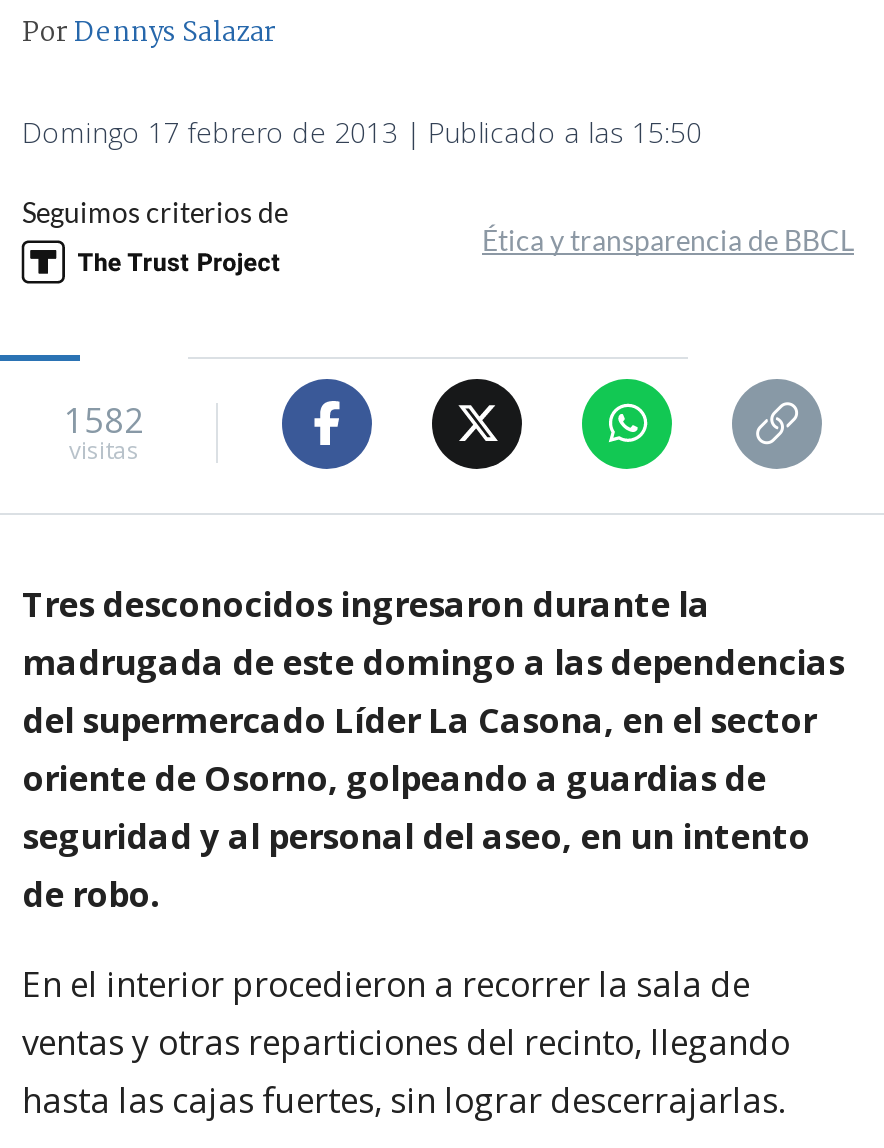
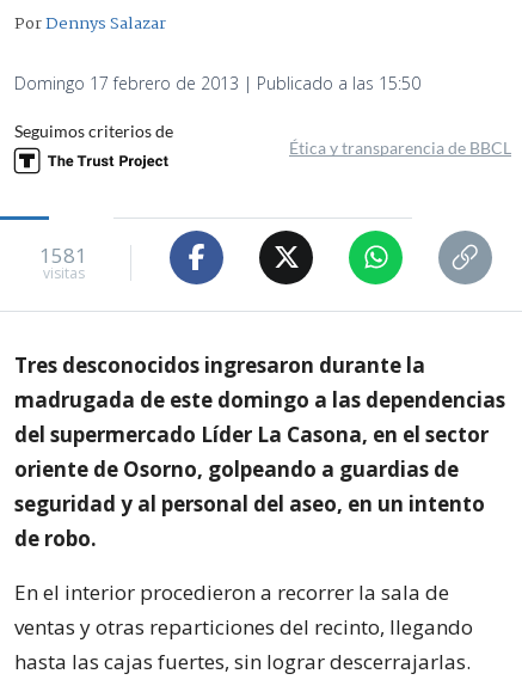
- 1582
+ 1581
